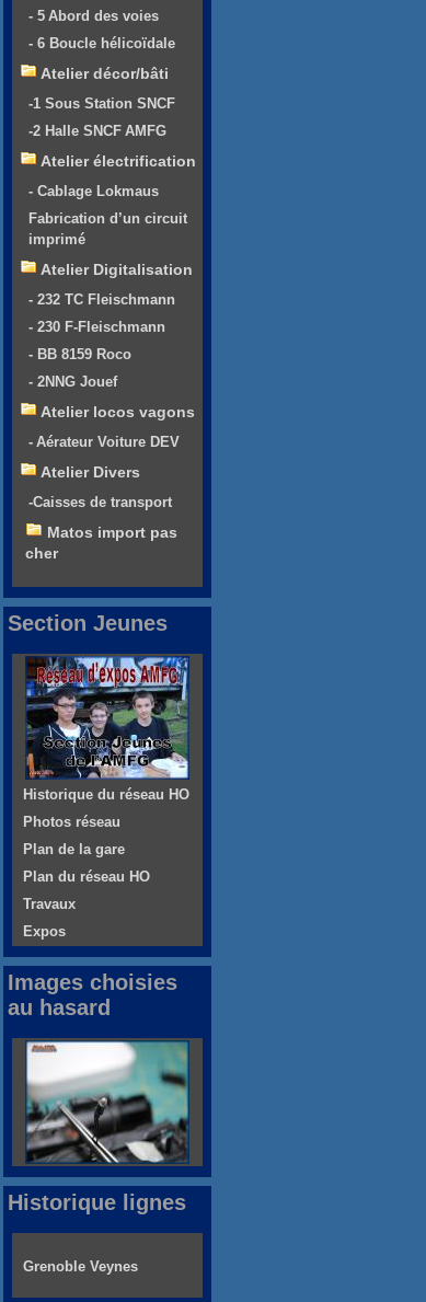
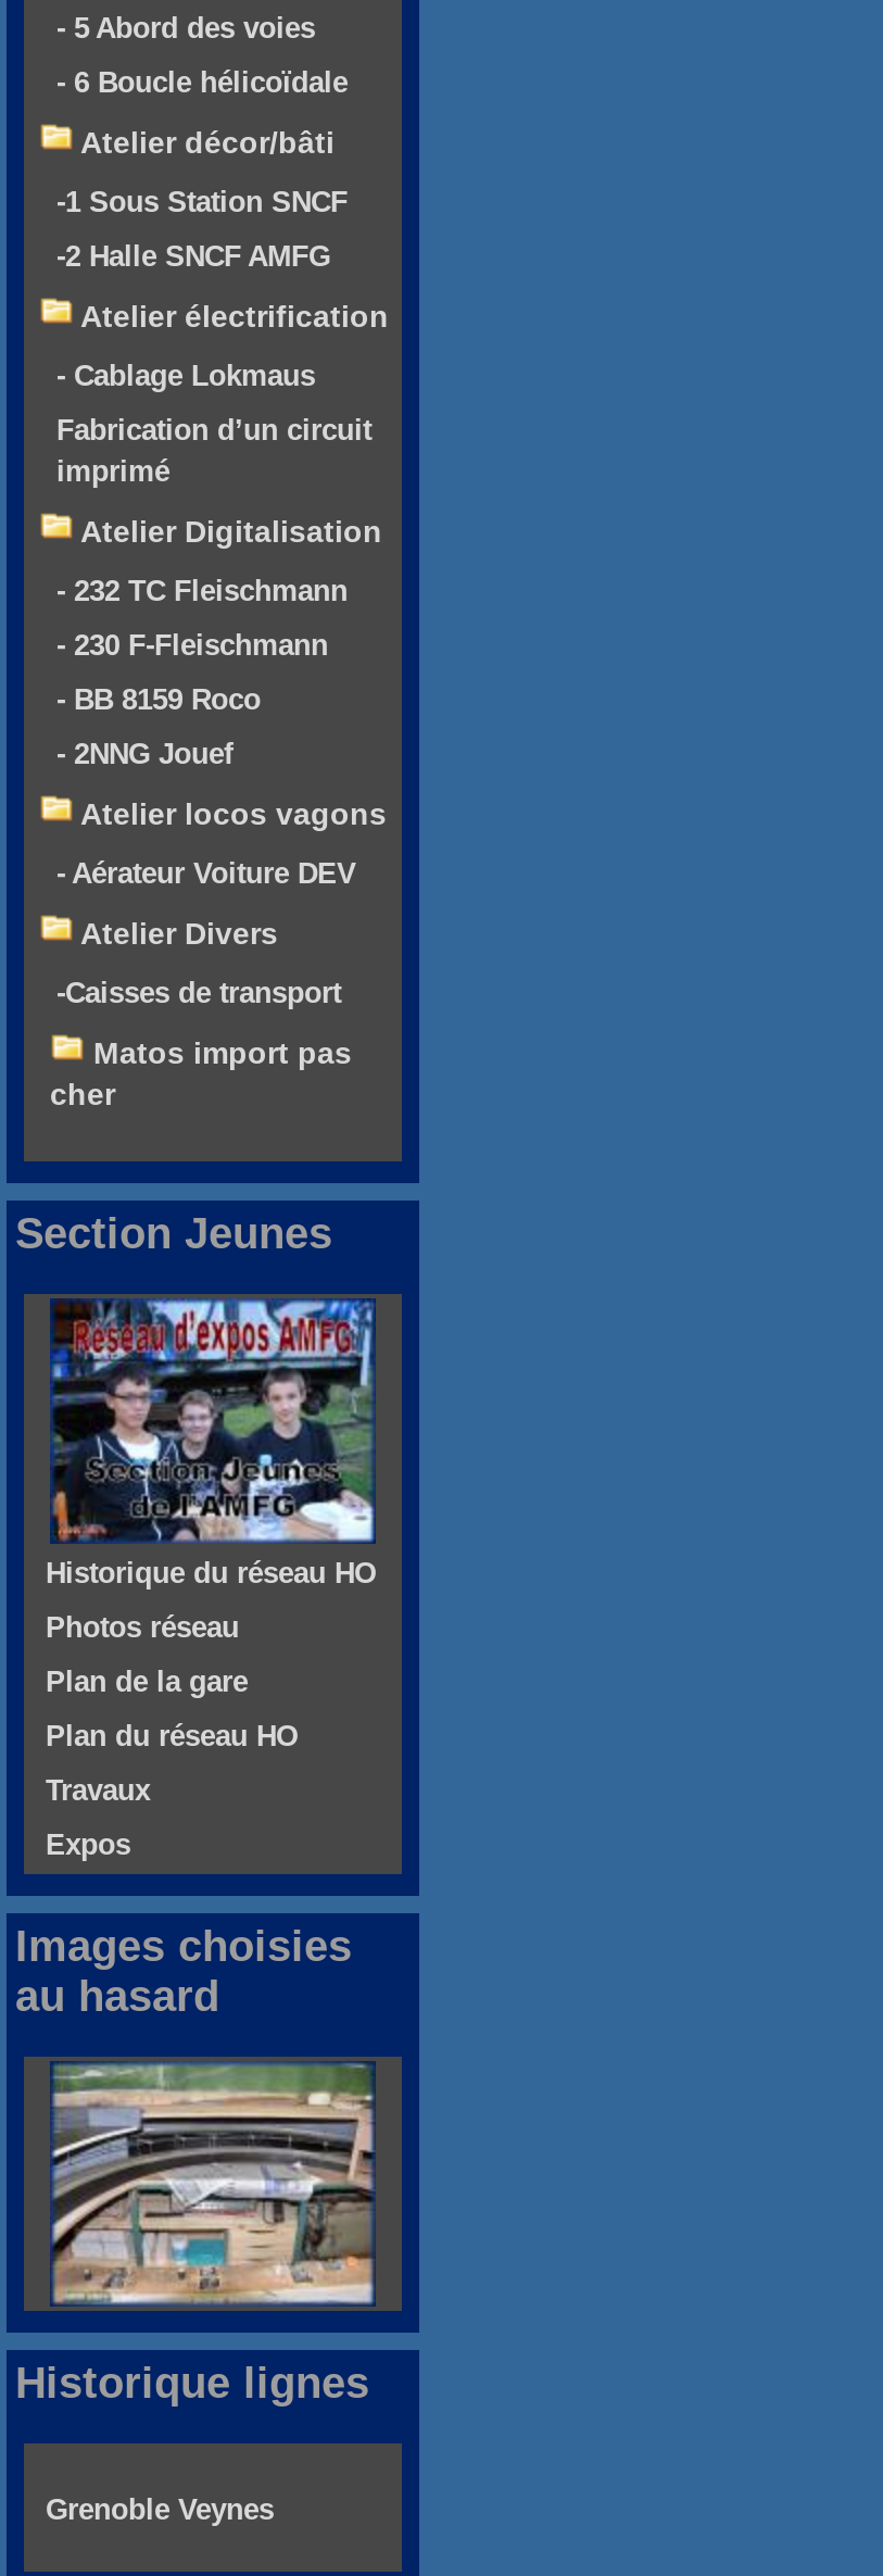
- [image]
+ [image]
